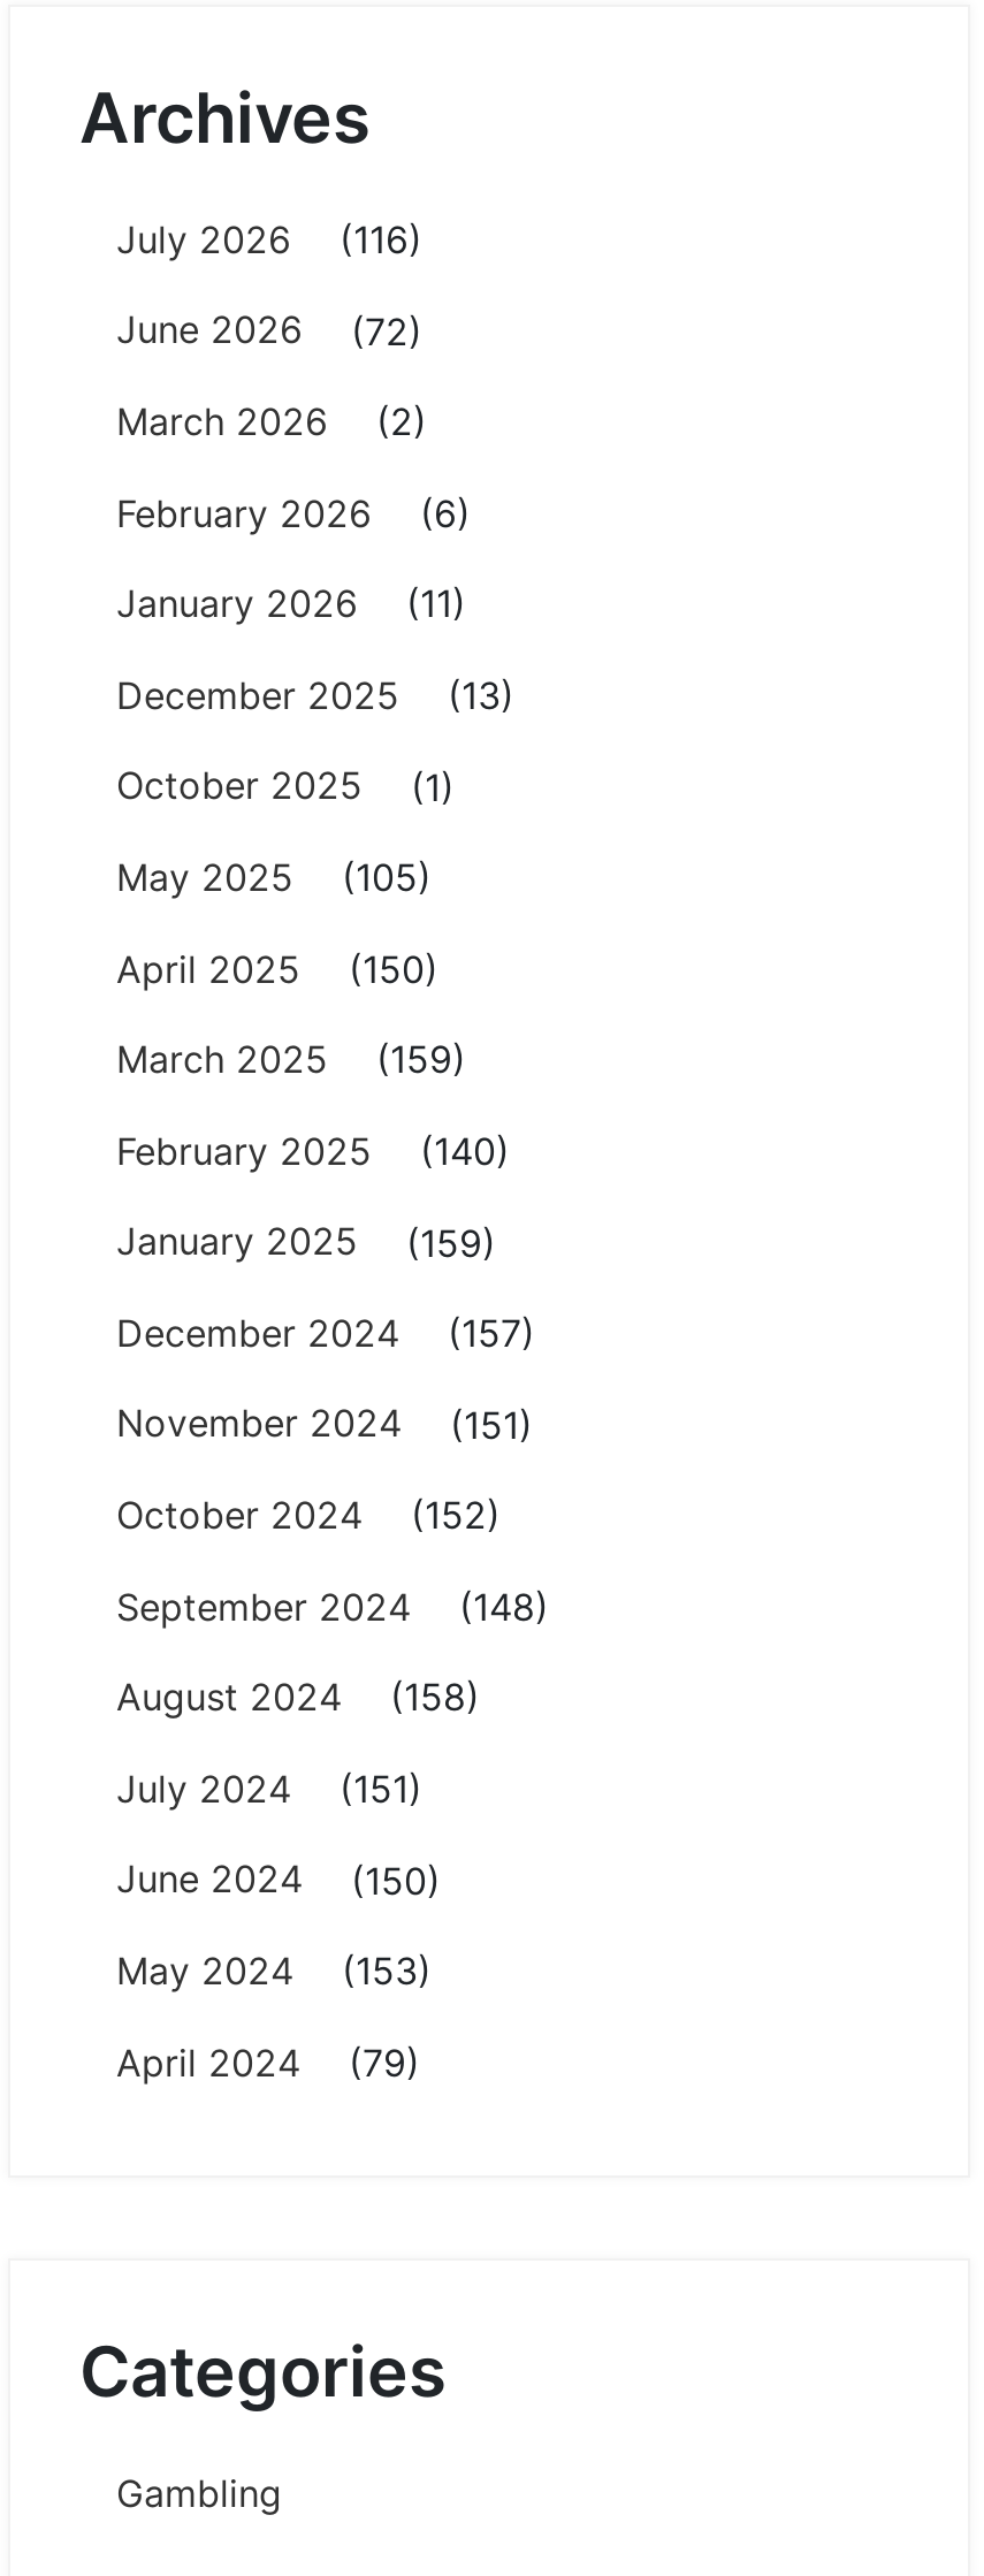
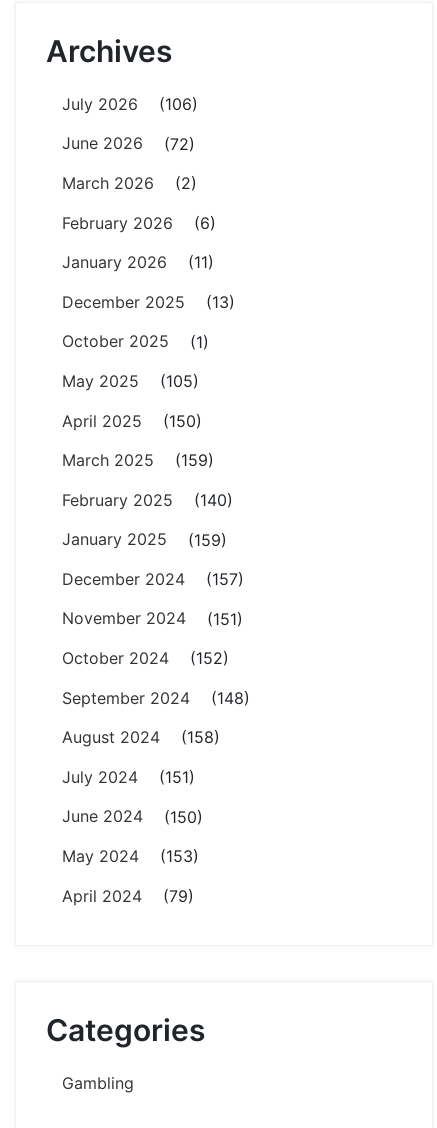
- July 2026 (116)
+ July 2026 (106)
